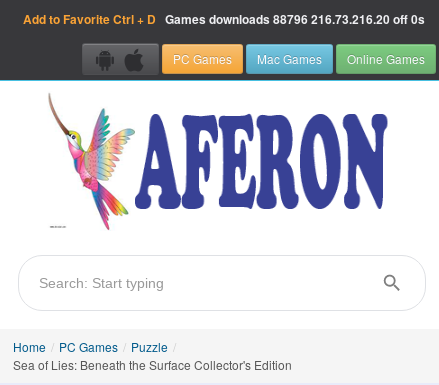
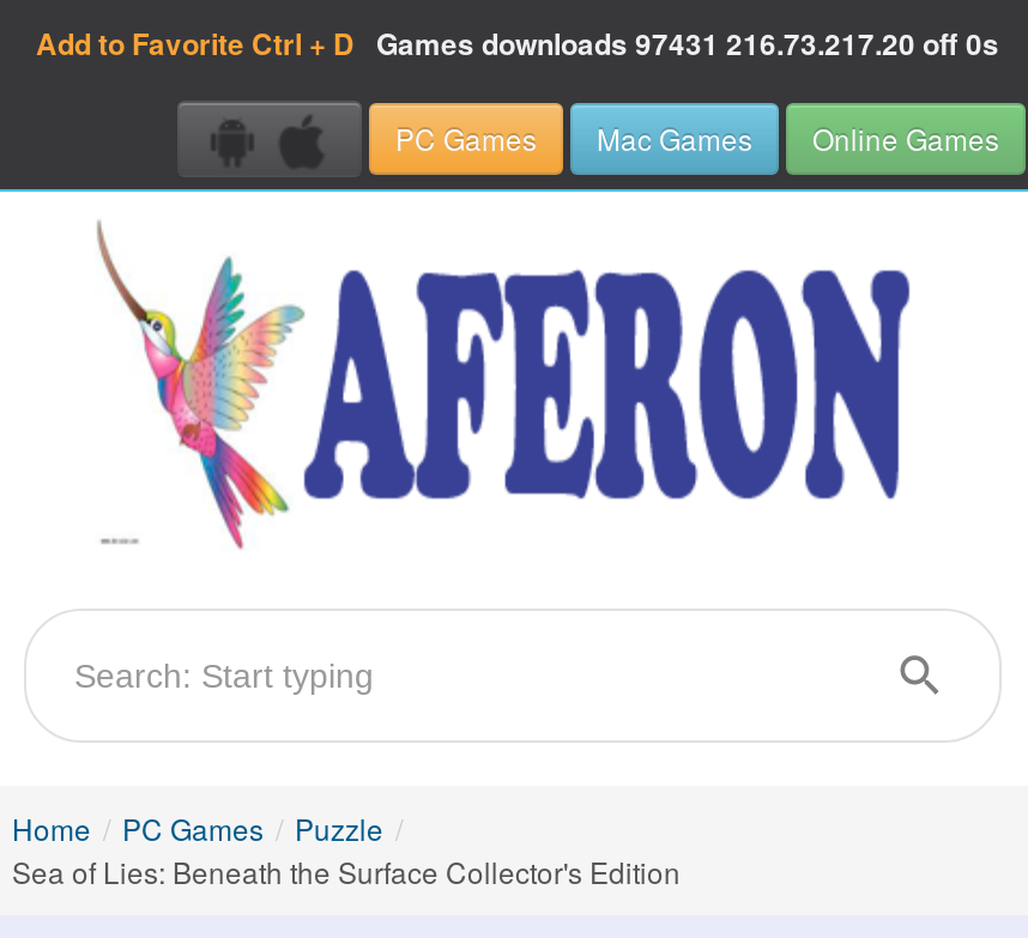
- Add to Favorite Ctrl + D Games downloads 88796 216.73.216.20 off 0s
+ Add to Favorite Ctrl + D Games downloads 97431 216.73.217.20 off 0s
